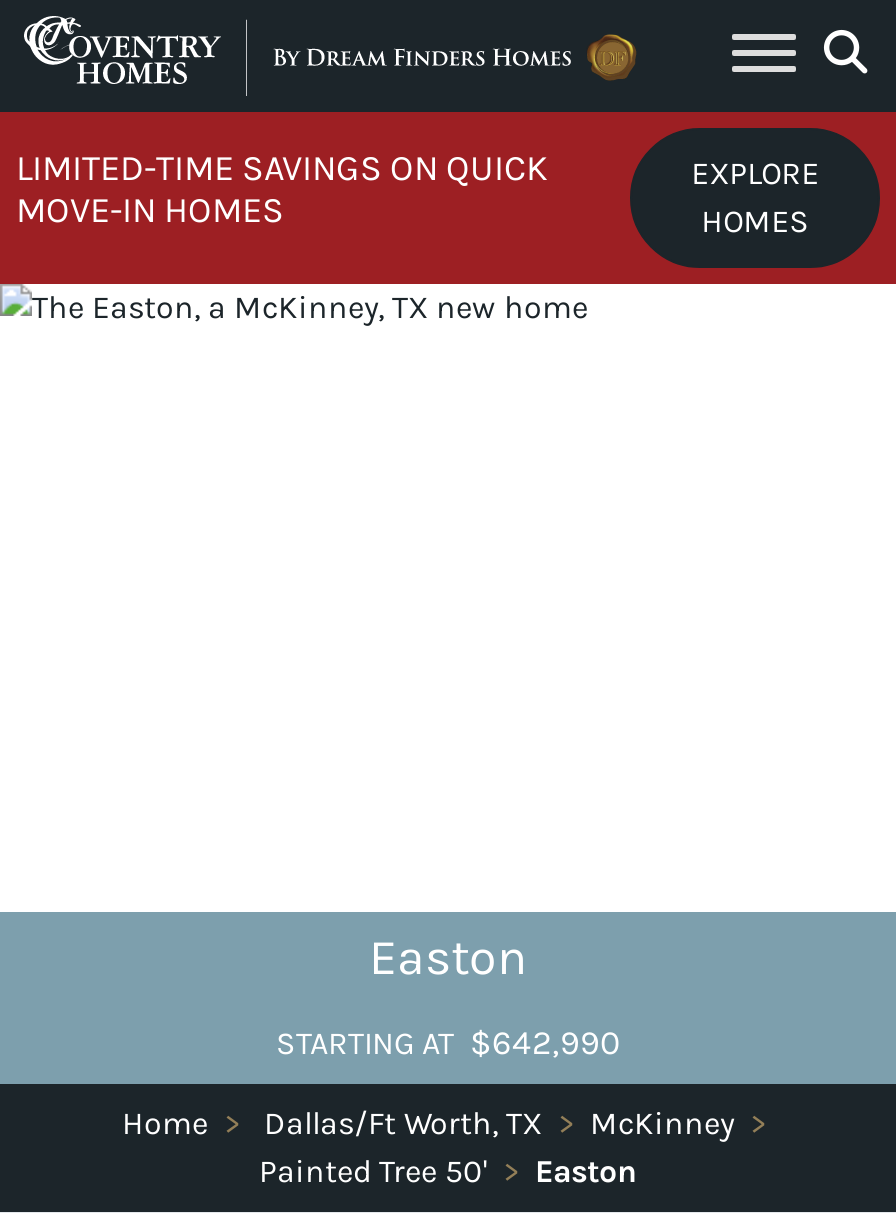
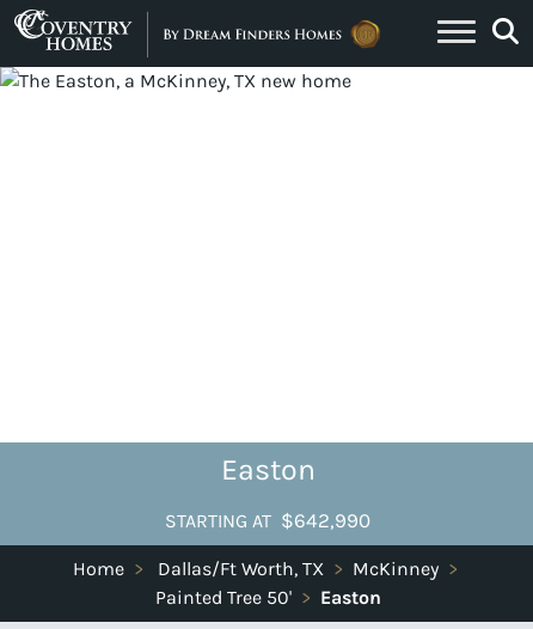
- [image]
- LIMITED-TIME SAVINGS ON QUICK
- MOVE-IN HOMES

- EXPLORE
- HOMES
